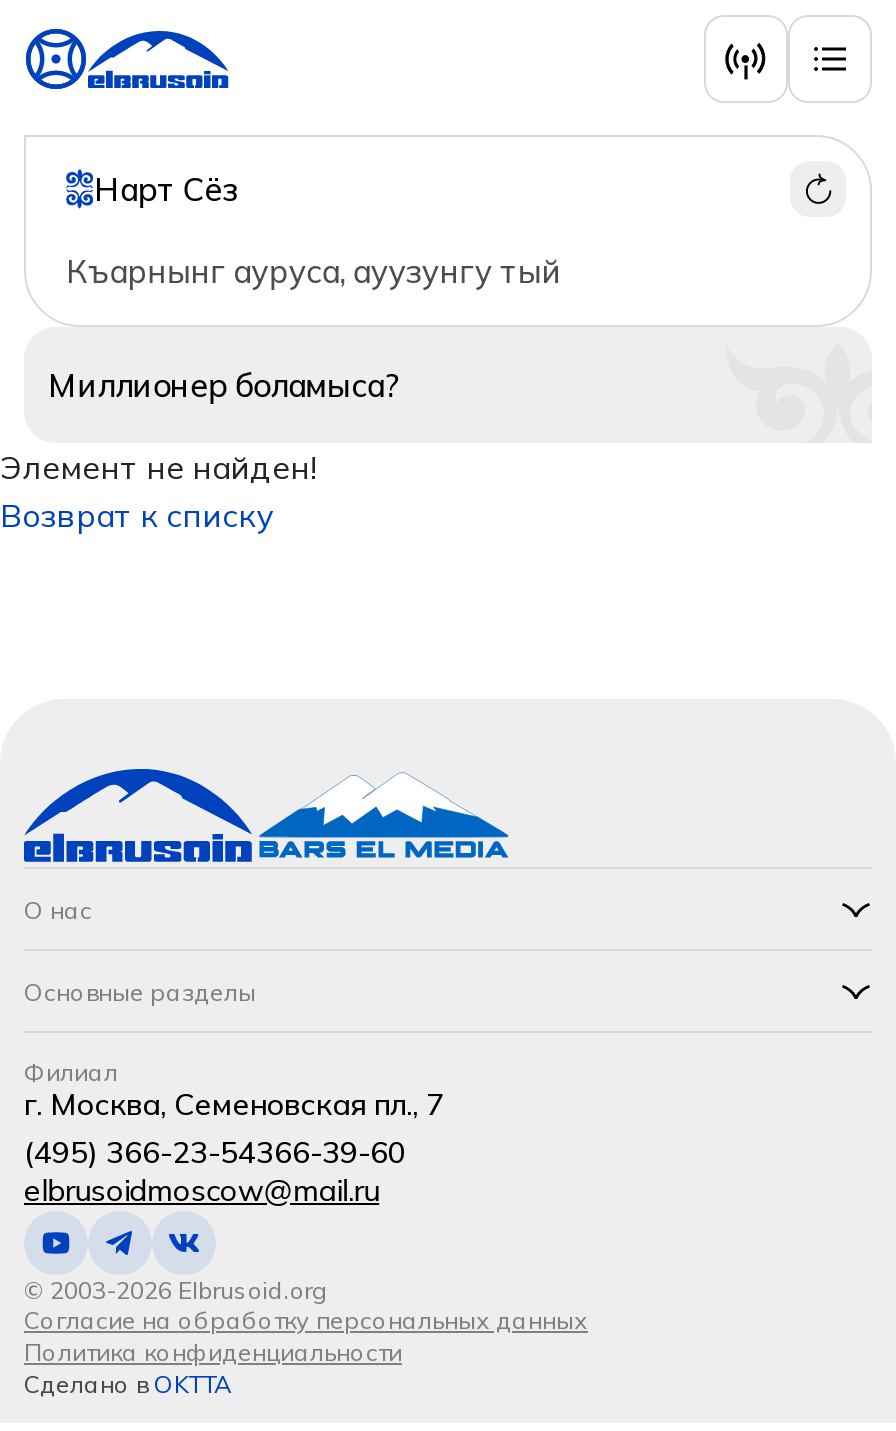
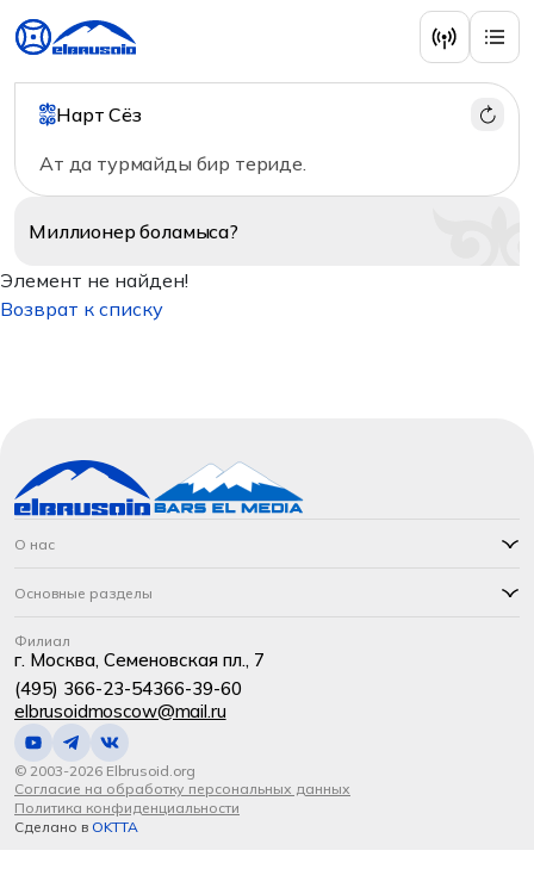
- Къарнынг ауруса, ауузунгу тый
+ Ат да турмайды бир териде.
